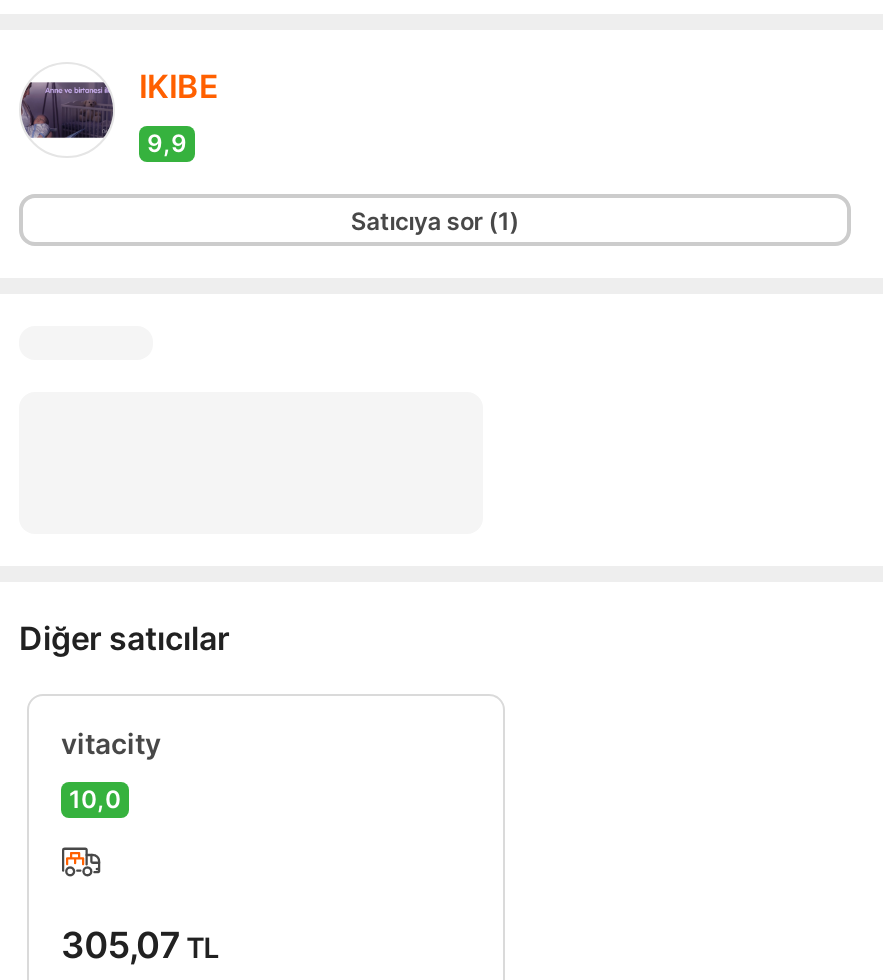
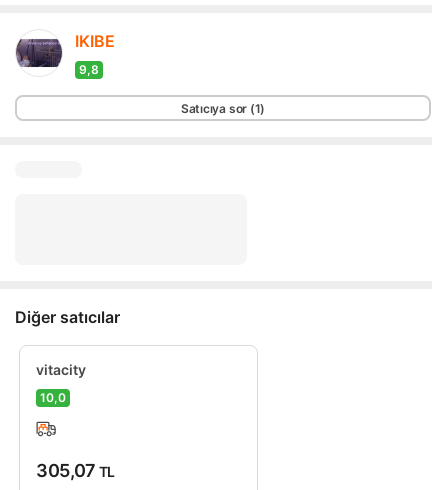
- 9,9
+ 9,8
